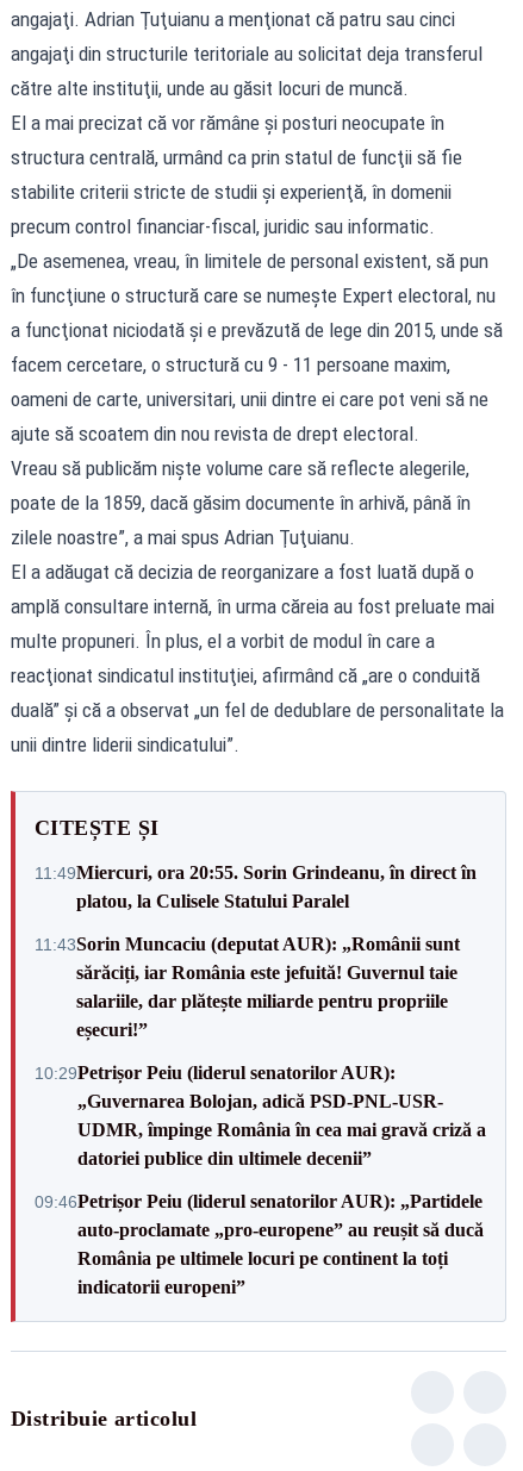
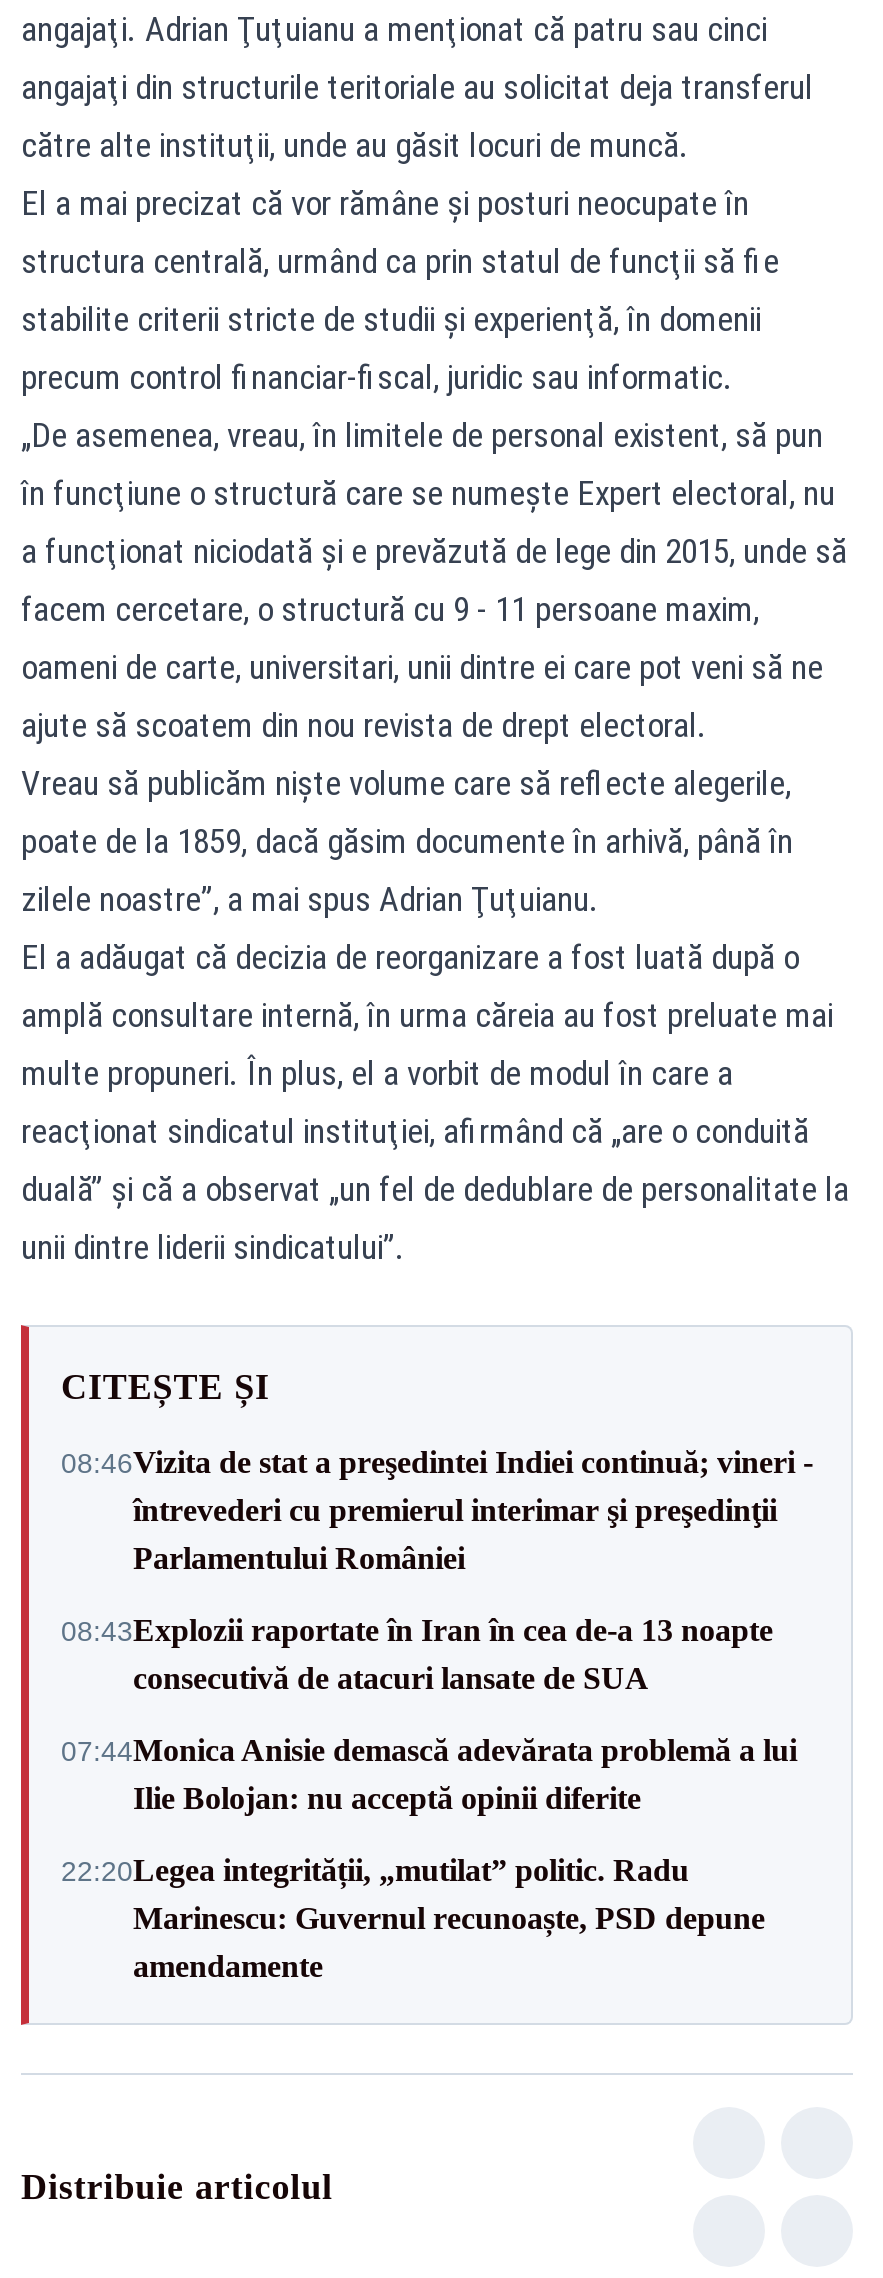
- 11:49Miercuri, ora 20:55. Sorin Grindeanu, în direct în
- platou, la Culisele Statului Paralel
+ 08:46Vizita de stat a preşedintei Indiei continuă; vineri -
+ întrevederi cu premierul interimar şi preşedinţii
+ Parlamentului României

- 11:43Sorin Muncaciu (deputat AUR): „Românii sunt
- sărăciți, iar România este jefuită! Guvernul taie
- salariile, dar plătește miliarde pentru propriile
- eșecuri!”
+ 08:43Explozii raportate în Iran în cea de-a 13 noapte
+ consecutivă de atacuri lansate de SUA

- 10:29Petrișor Peiu (liderul senatorilor AUR):
- „Guvernarea Bolojan, adică PSD-PNL-USR-
- UDMR, împinge România în cea mai gravă criză a
- datoriei publice din ultimele decenii”
+ 07:44Monica Anisie demască adevărata problemă a lui
+ Ilie Bolojan: nu acceptă opinii diferite

- 09:46Petrișor Peiu (liderul senatorilor AUR): „Partidele
- auto-proclamate „pro-europene” au reușit să ducă
- România pe ultimele locuri pe continent la toți
- indicatorii europeni”
+ 22:20Legea integrității, „mutilat” politic. Radu
+ Marinescu: Guvernul recunoaște, PSD depune
+ amendamente
